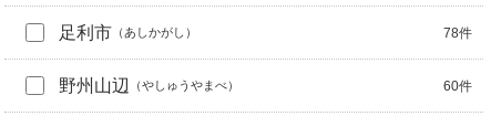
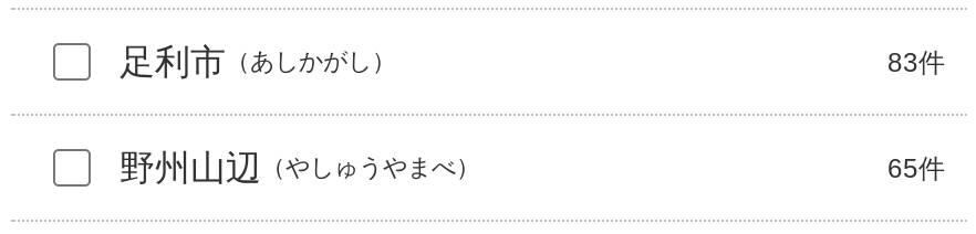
- 78件
+ 83件

- 60件
+ 65件
